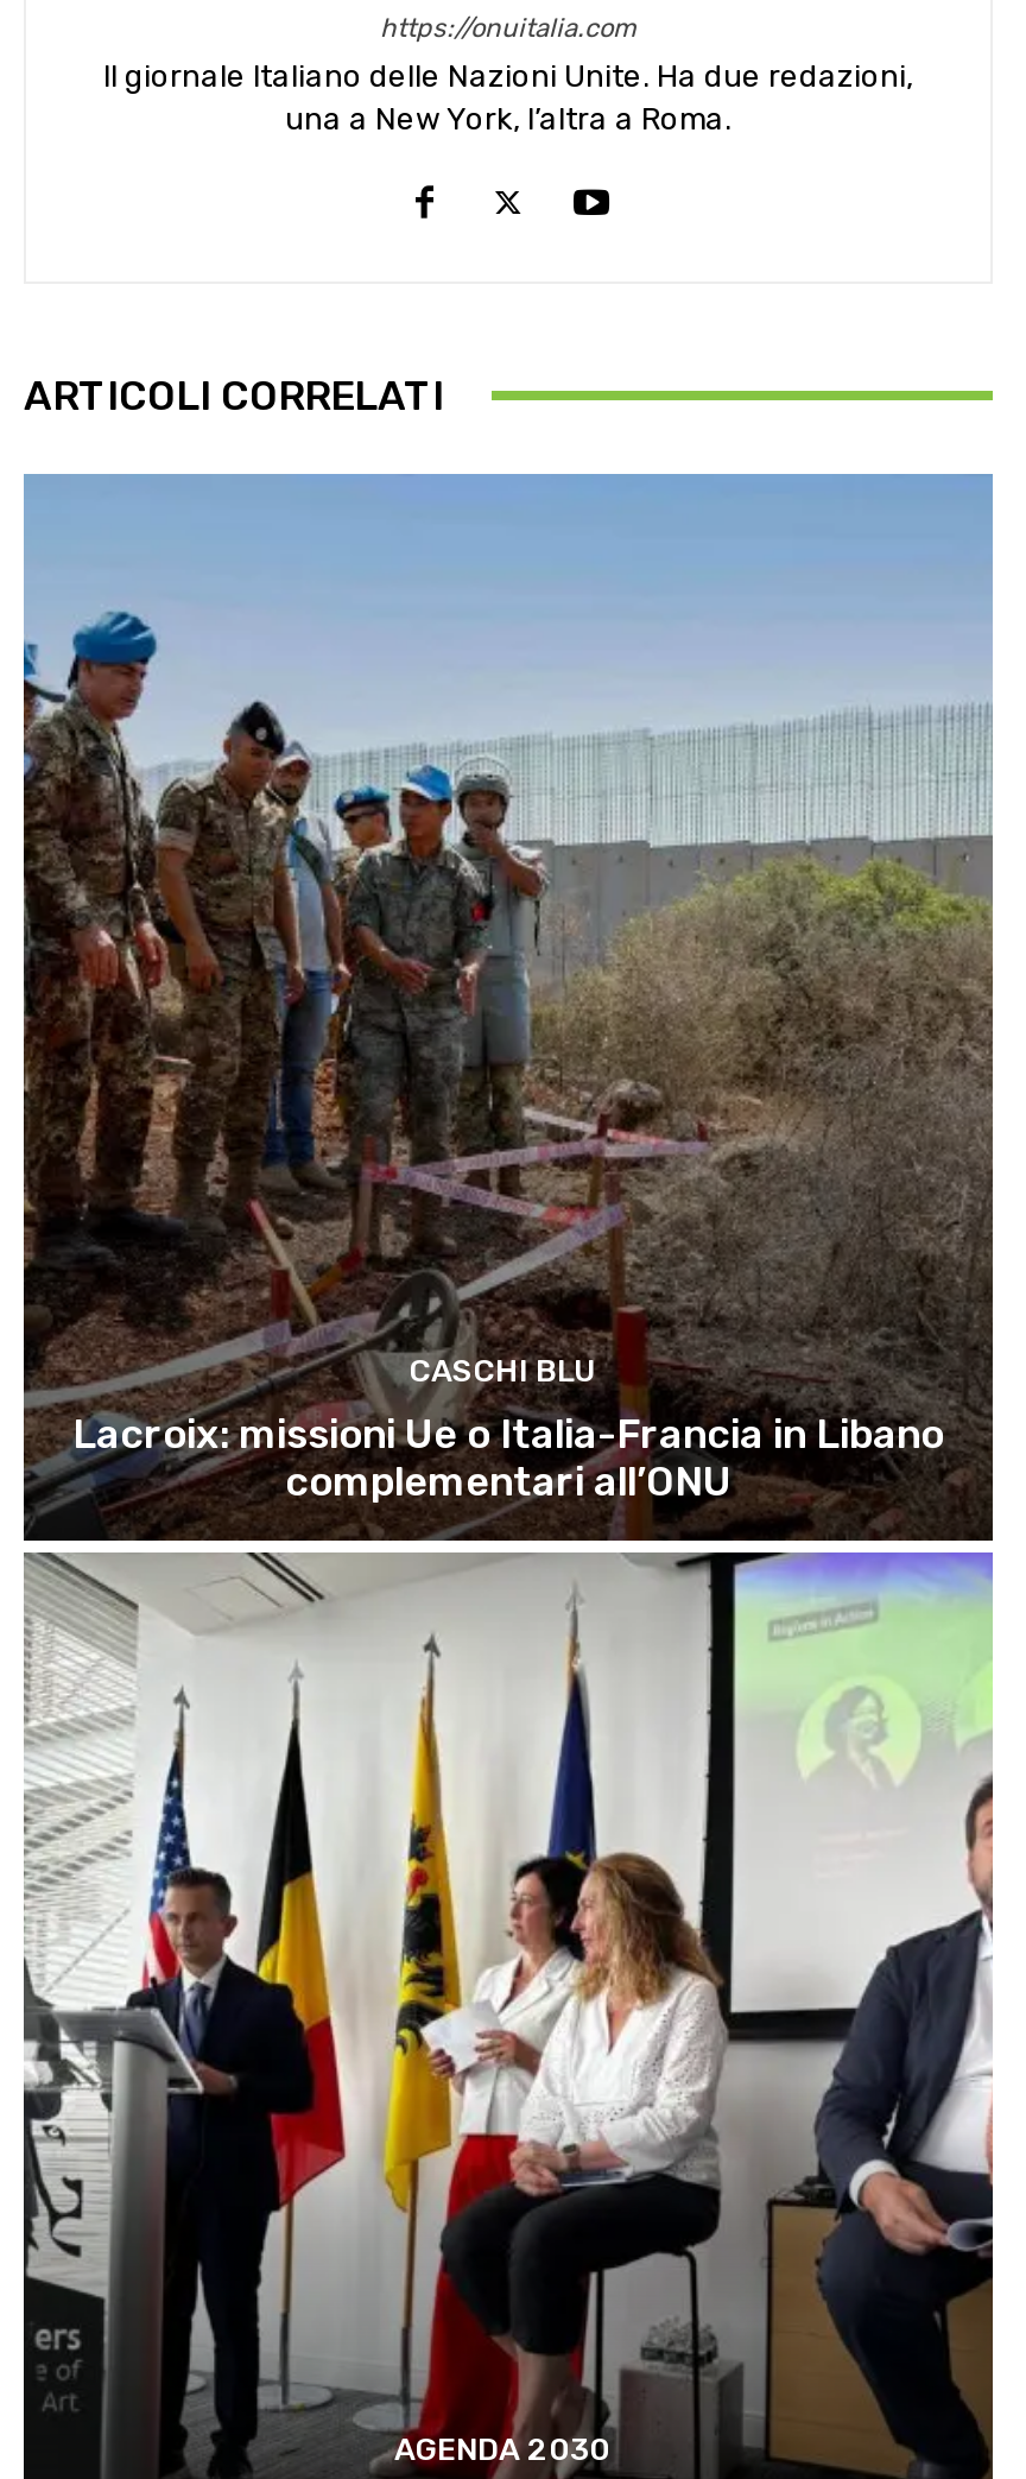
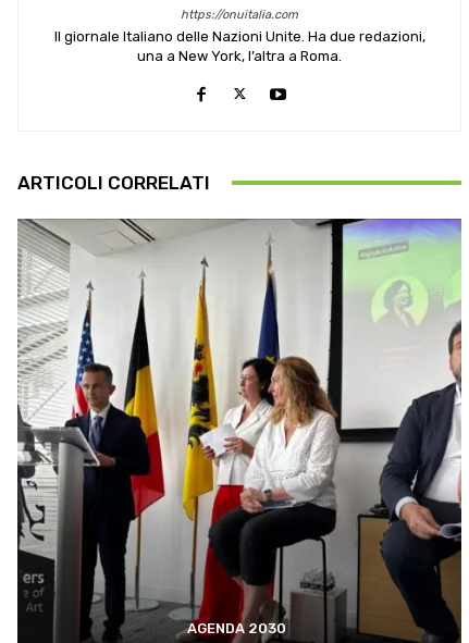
- [image]
- CASCHI BLU
- Lacroix: missioni Ue o Italia-Francia in Libano
- complementari all’ONU
